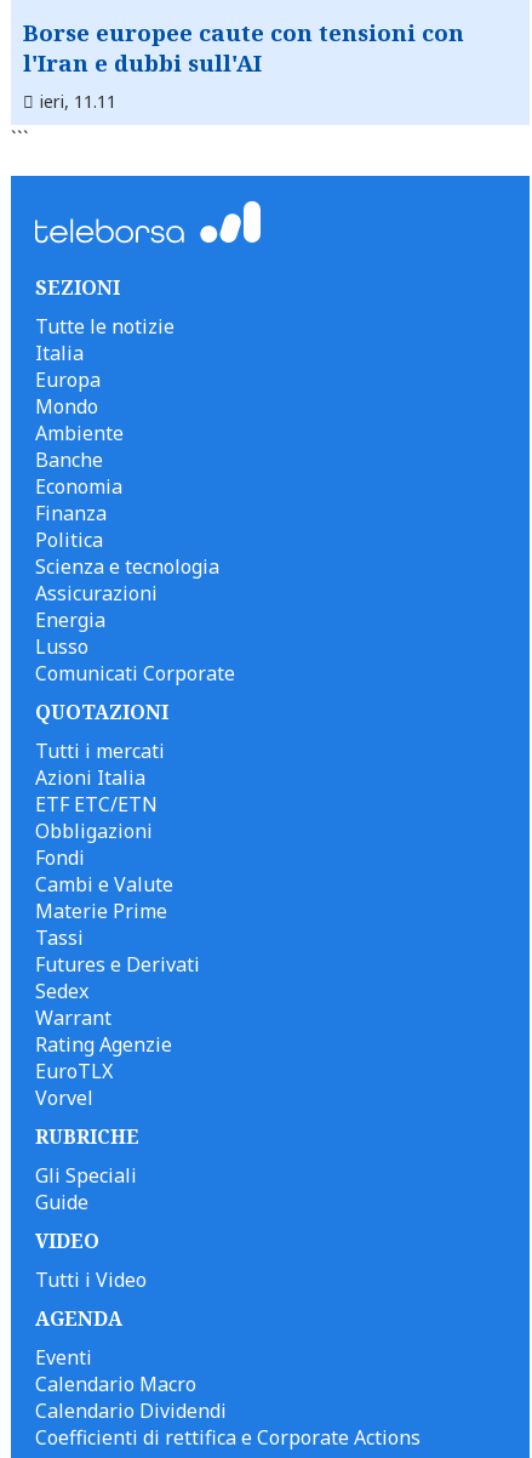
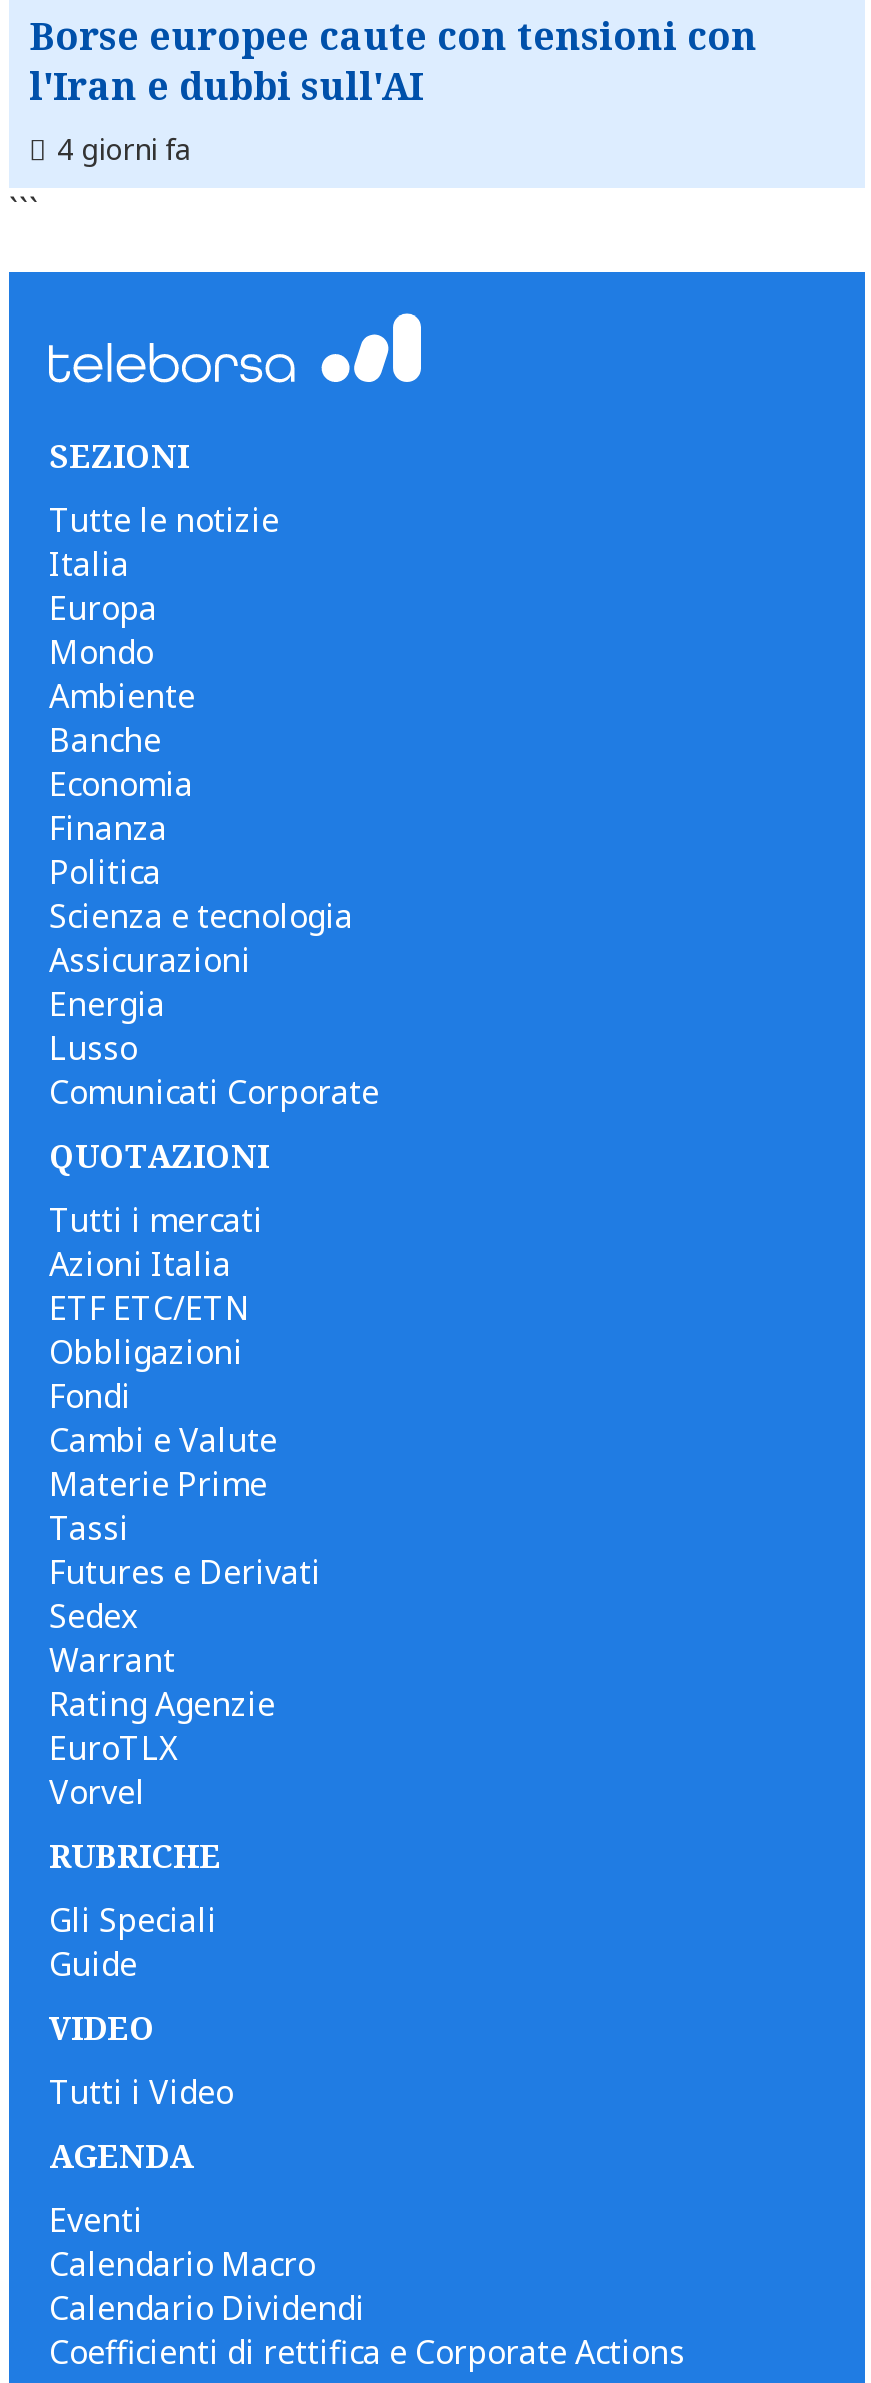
- ieri, 11.11
+ 4 giorni fa
